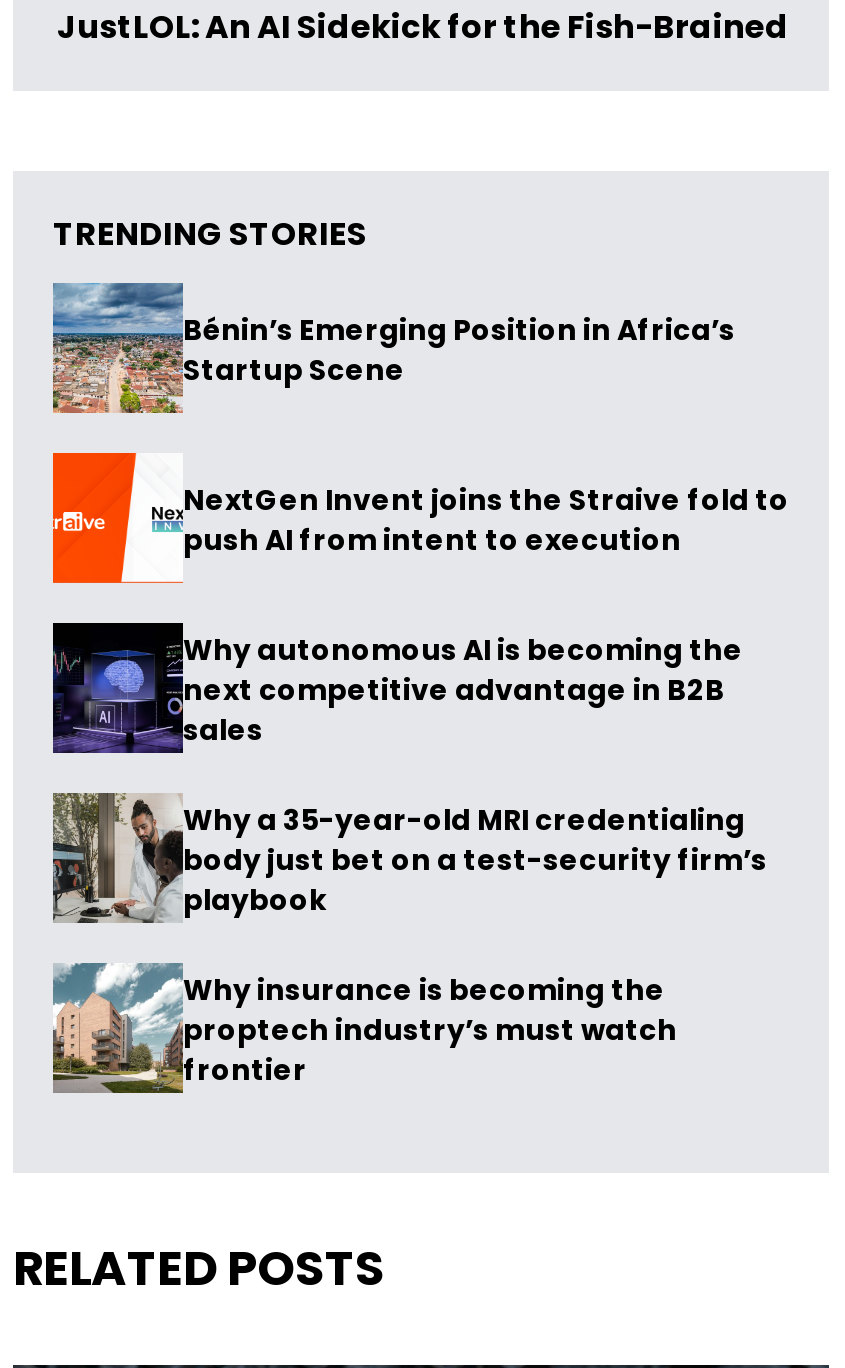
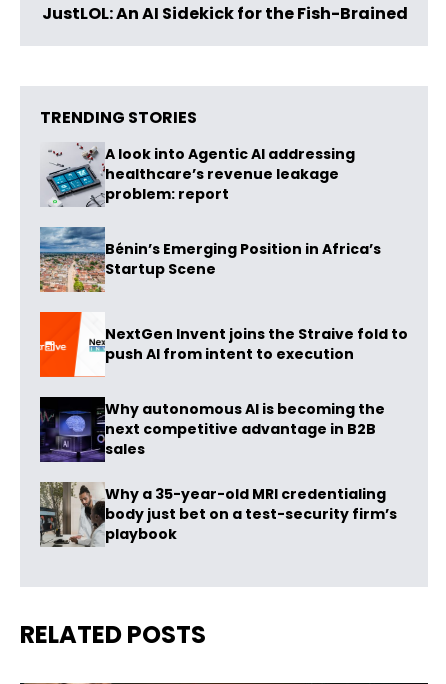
+ [image]
+ A look into Agentic AI addressing
+ healthcare’s revenue leakage
+ problem: report

moved down: [image] | Bénin’s Emerging Position in Africa’s | Startup Scene | ... | body just bet on a test-security firm’s | playbook

- [image]
- Why insurance is becoming the
- proptech industry’s must watch
- frontier
